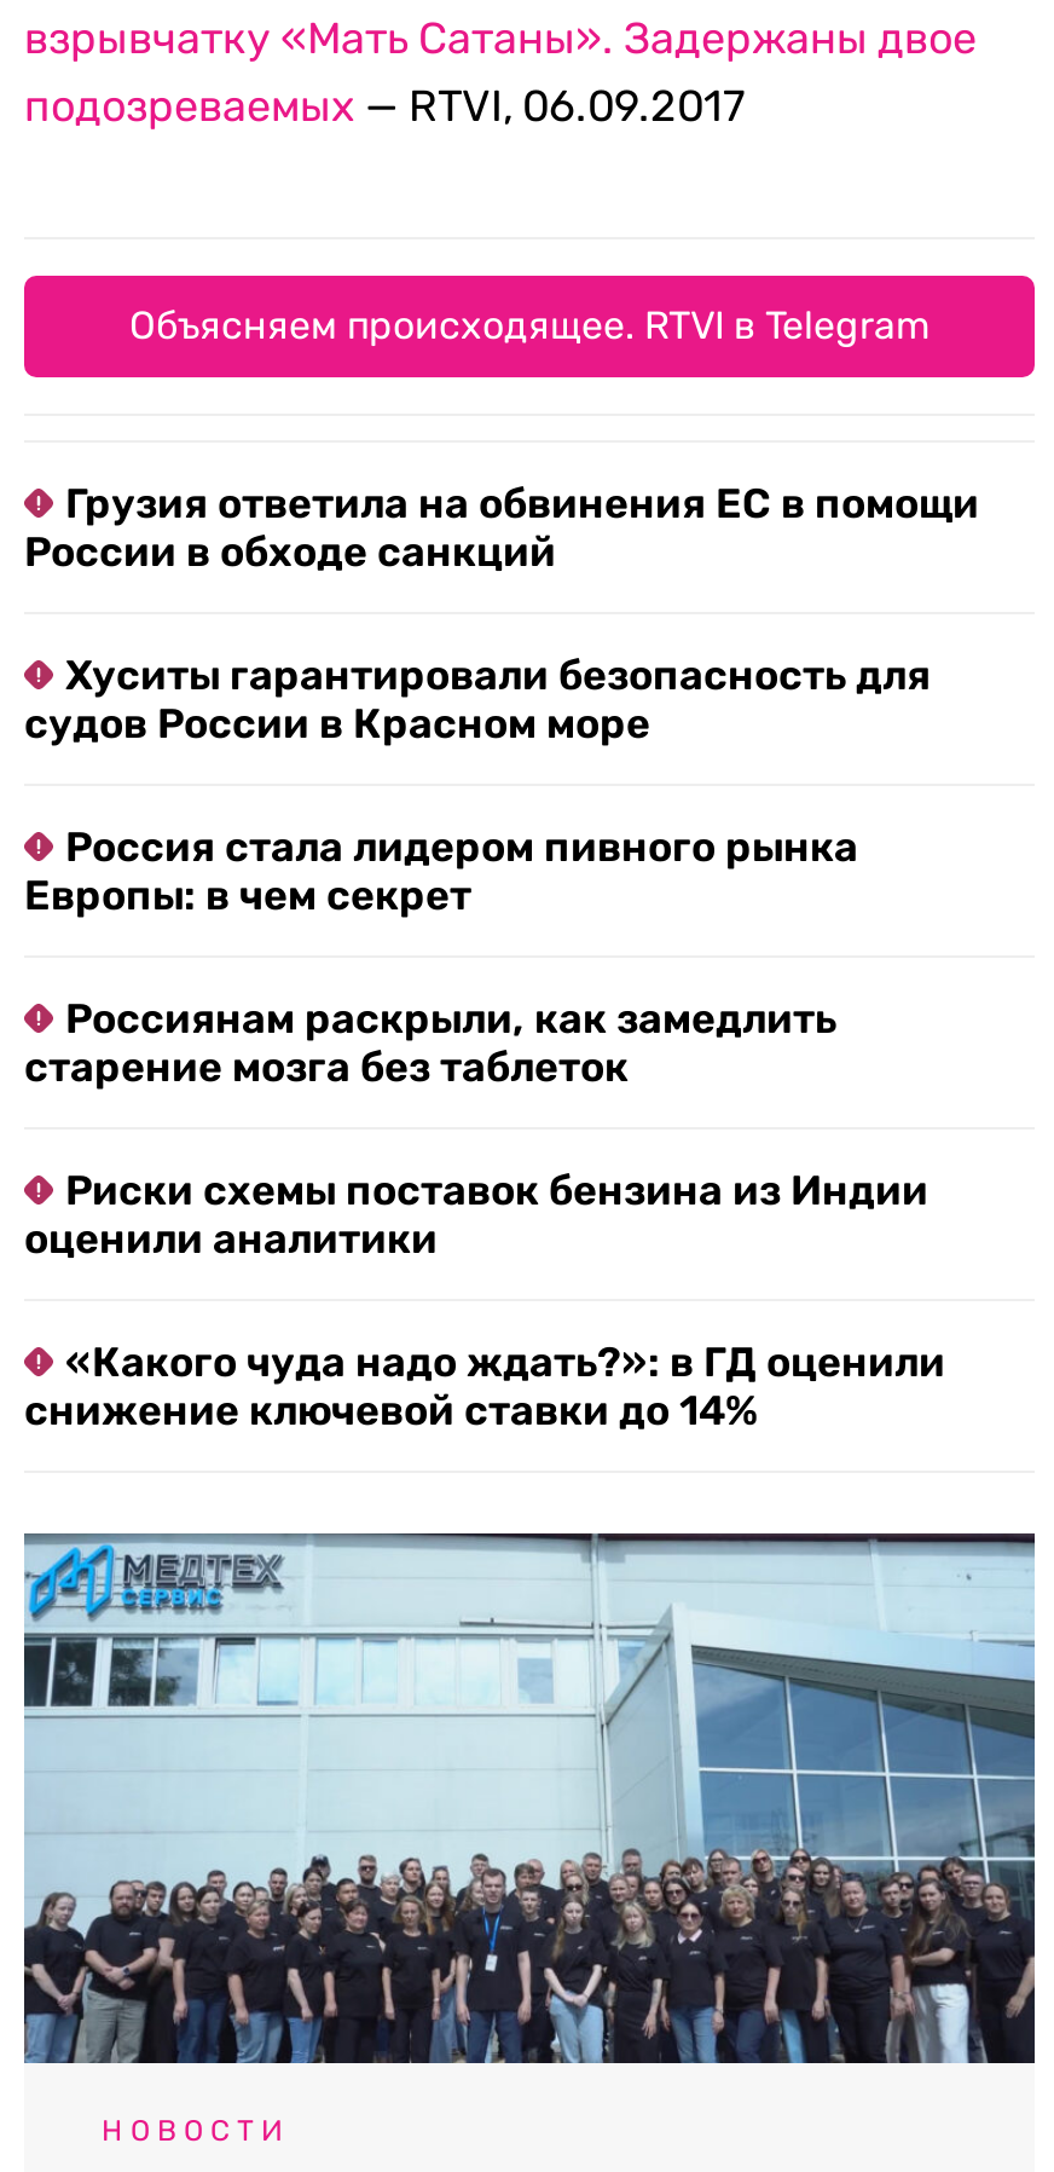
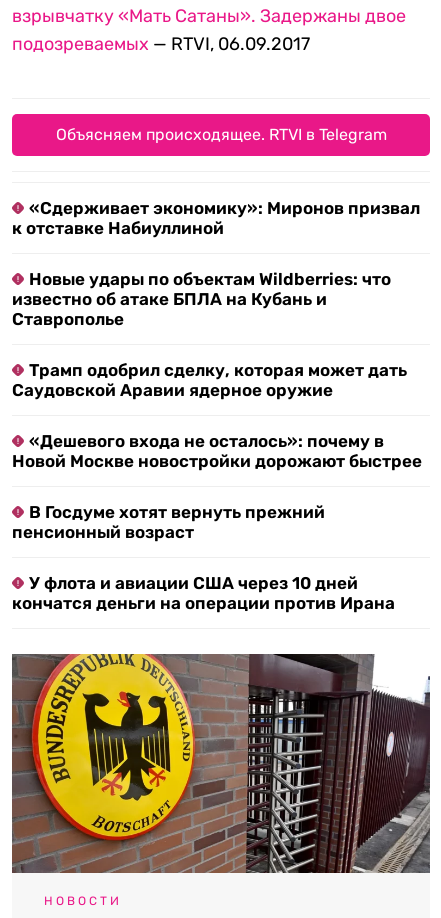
- Грузия ответила на обвинения ЕС в помощи
- России в обходе санкций
+ «Сдерживает экономику»: Миронов призвал
+ к отставке Набиуллиной

- Хуситы гарантировали безопасность для
- судов России в Красном море
+ Новые удары по объектам Wildberries: что
+ известно об атаке БПЛА на Кубань и
+ Ставрополье

- Россия стала лидером пивного рынка
- Европы: в чем секрет
+ Трамп одобрил сделку, которая может дать
+ Саудовской Аравии ядерное оружие

- Россиянам раскрыли, как замедлить
- старение мозга без таблеток
+ «Дешевого входа не осталось»: почему в
+ Новой Москве новостройки дорожают быстрее

- Риски схемы поставок бензина из Индии
- оценили аналитики
+ В Госдуме хотят вернуть прежний
+ пенсионный возраст

- «Какого чуда надо ждать?»: в ГД оценили
- снижение ключевой ставки до 14%
+ У флота и авиации США через 10 дней
+ кончатся деньги на операции против Ирана

- [image]
+ [image]
